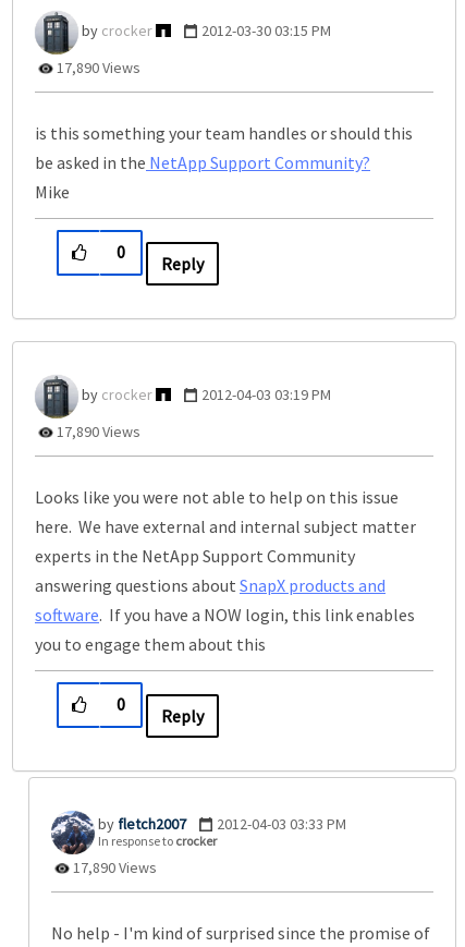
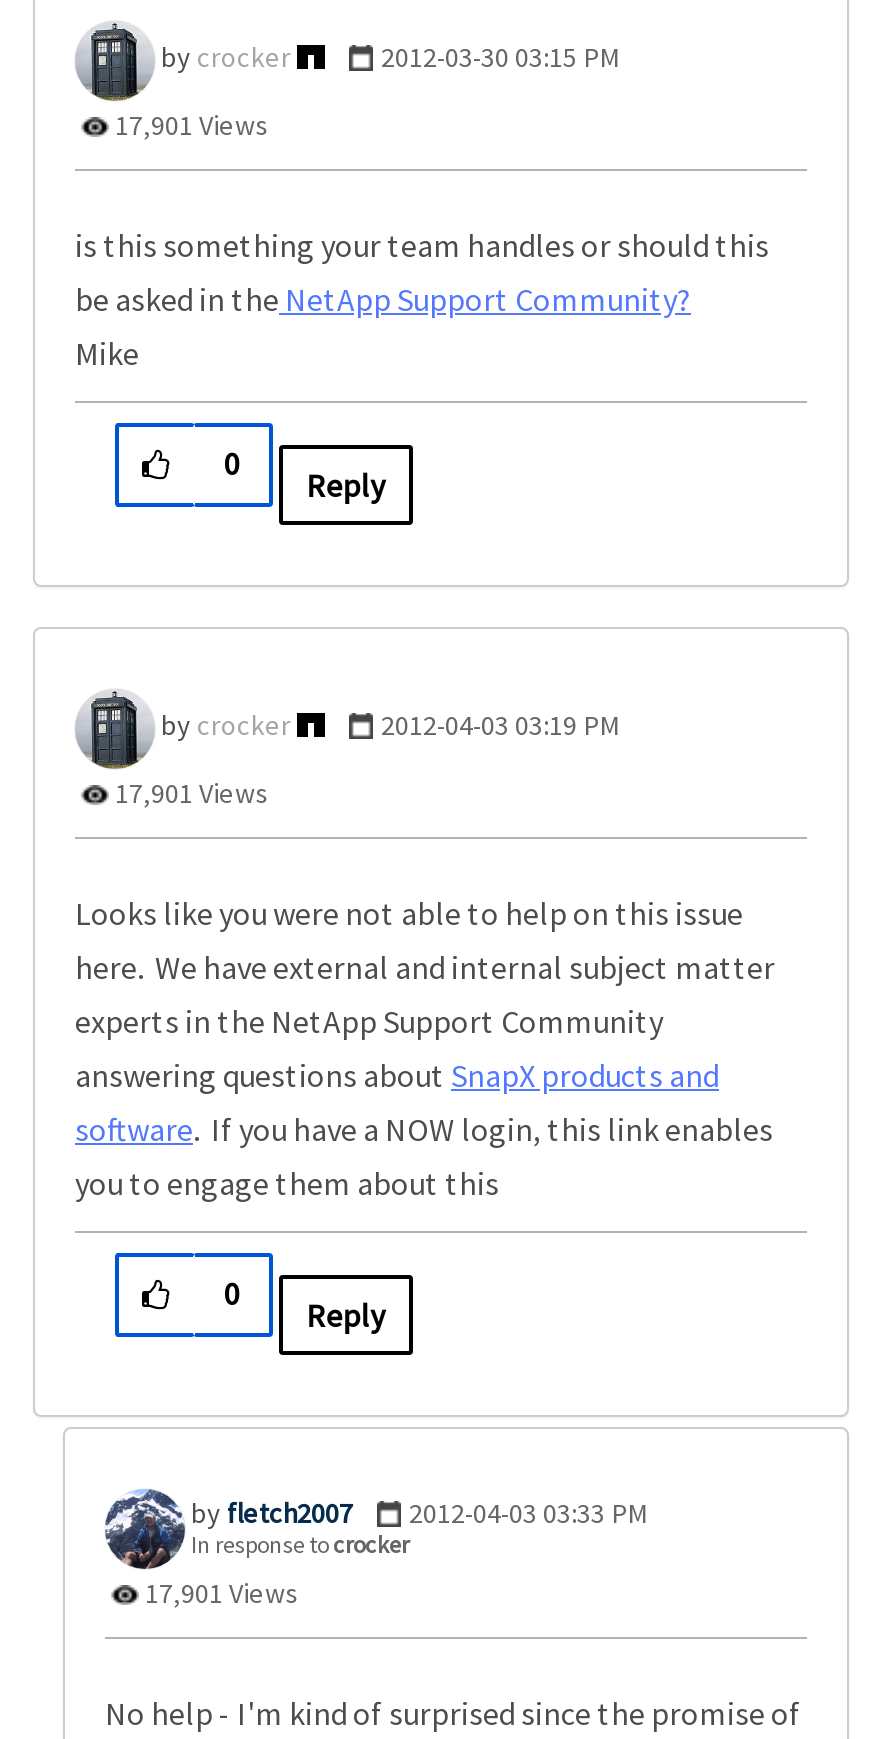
- 17,890 Views
+ 17,901 Views

- 17,890 Views
+ 17,901 Views

- 17,890 Views
+ 17,901 Views
